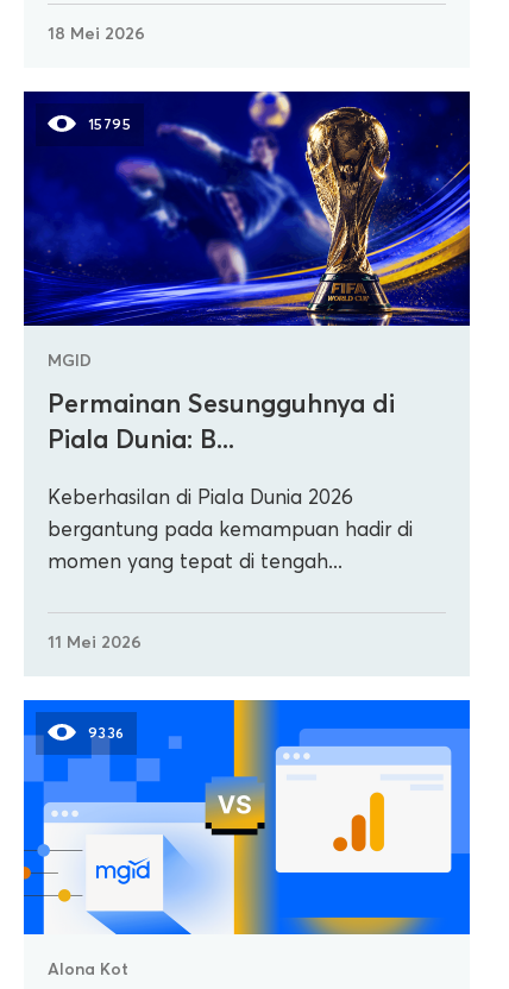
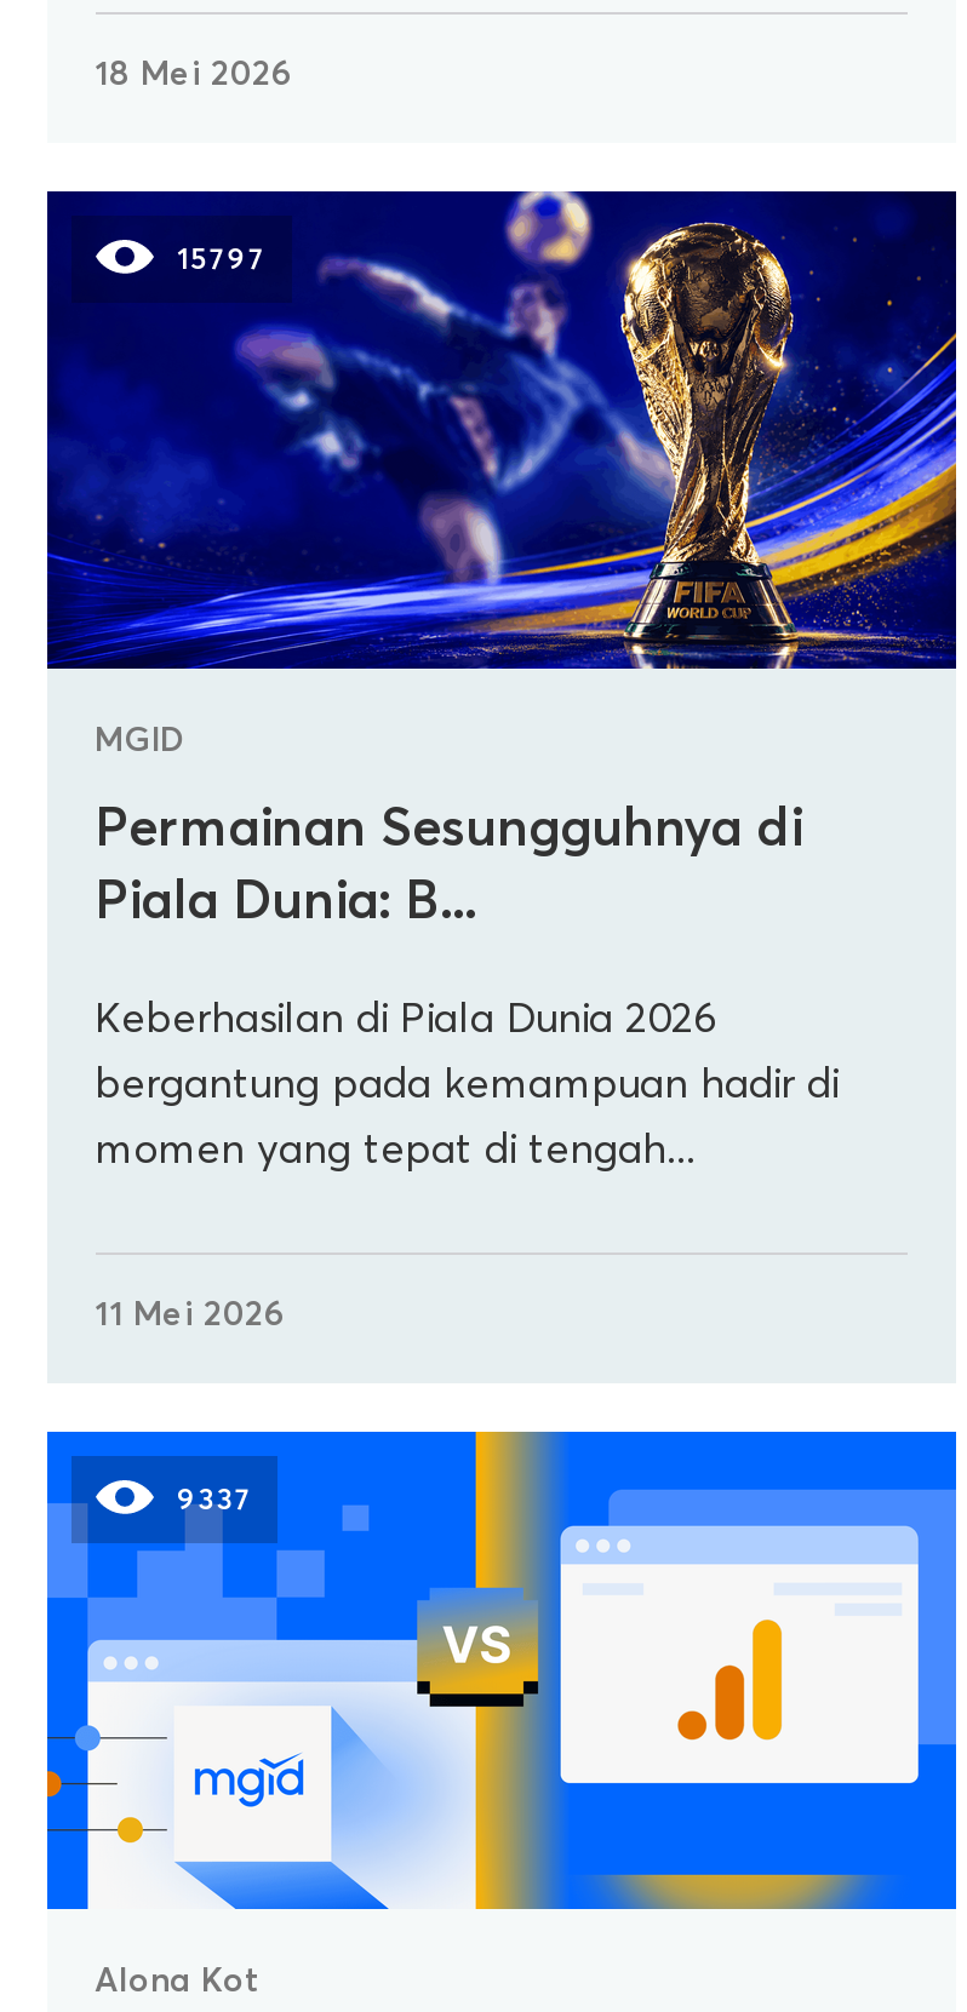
- 15795
+ 15797

- 9336
+ 9337
